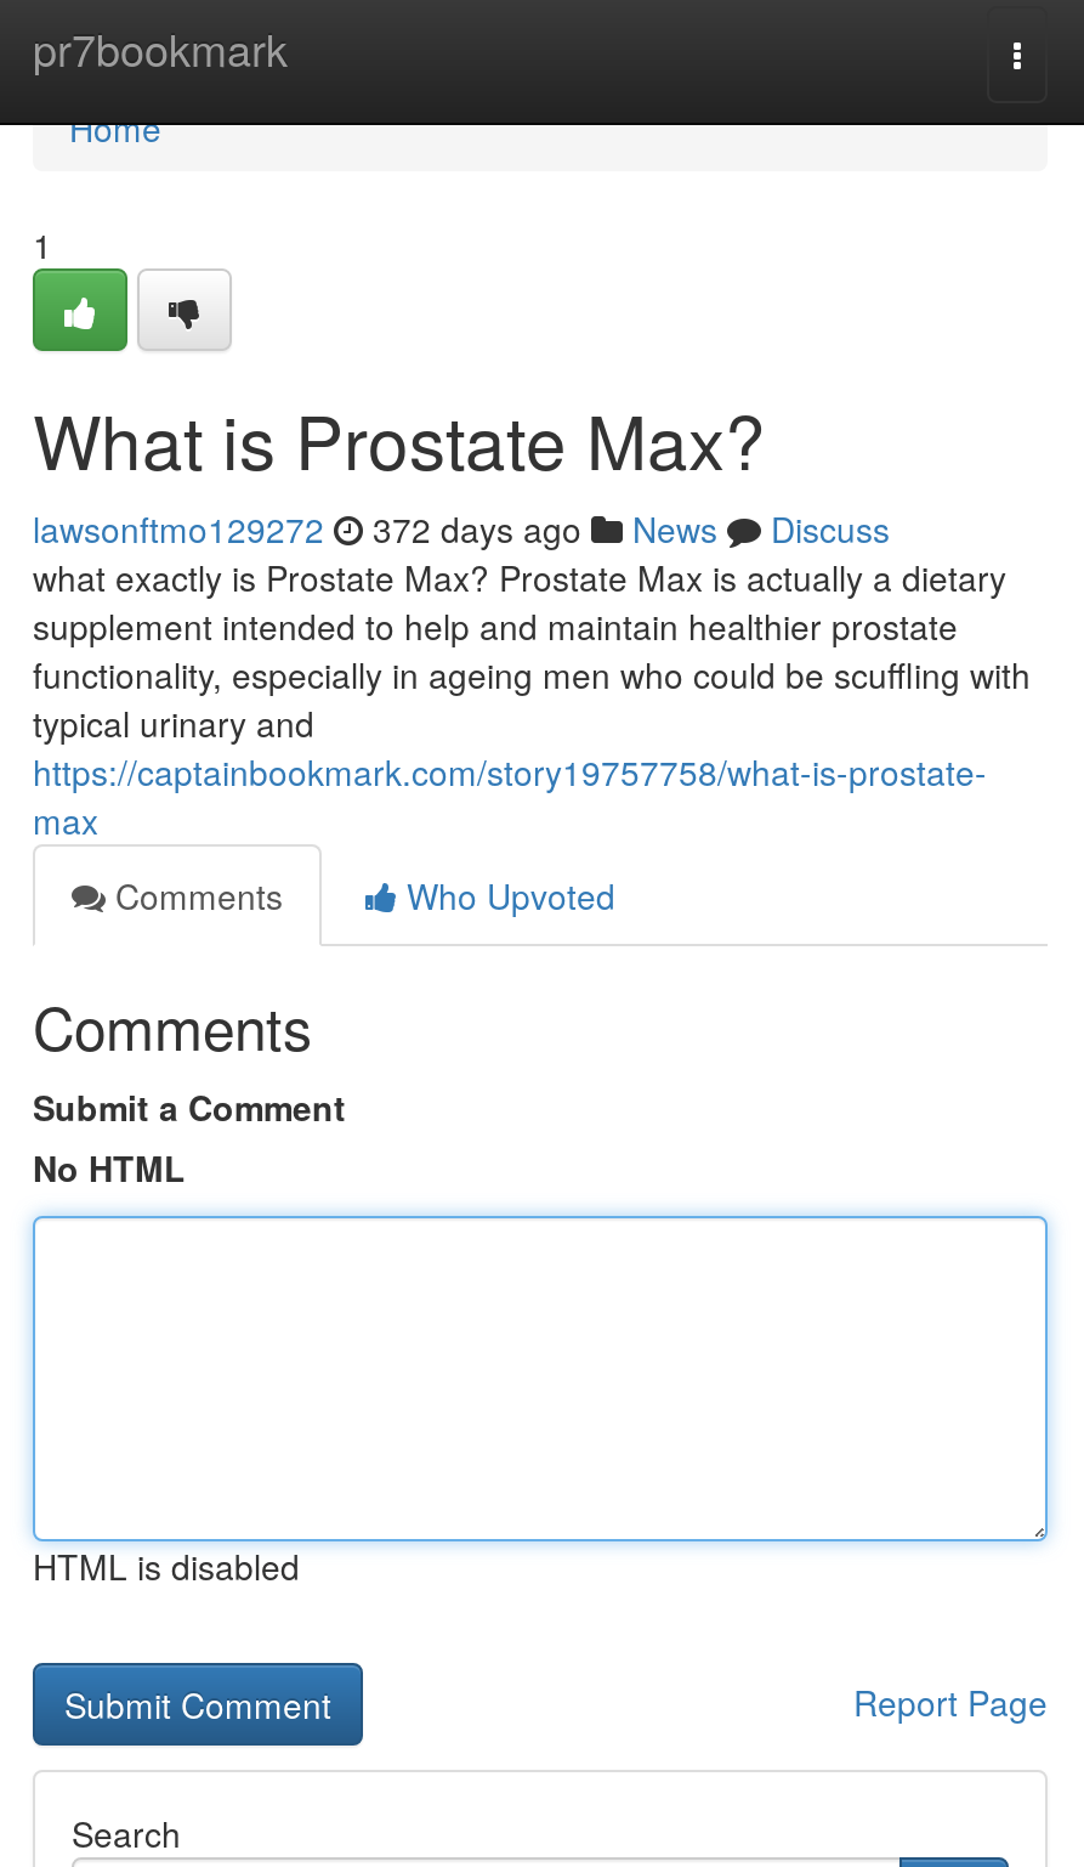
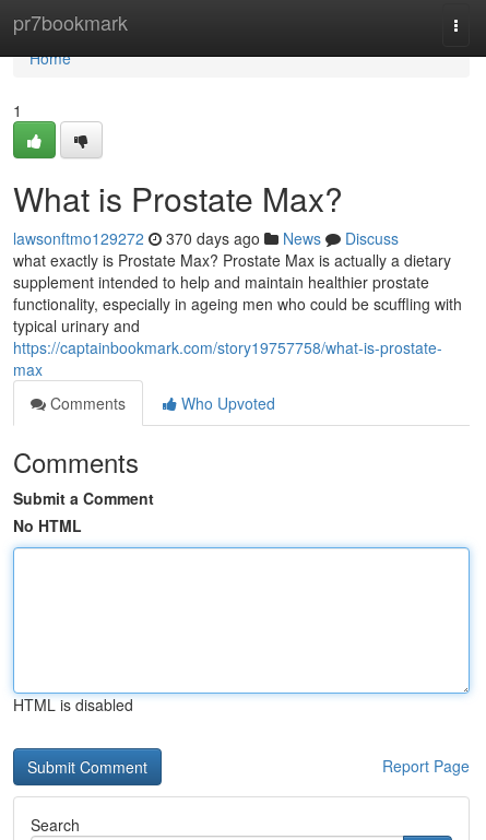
- lawsonftmo129272 372 days ago News Discuss
+ lawsonftmo129272 370 days ago News Discuss
